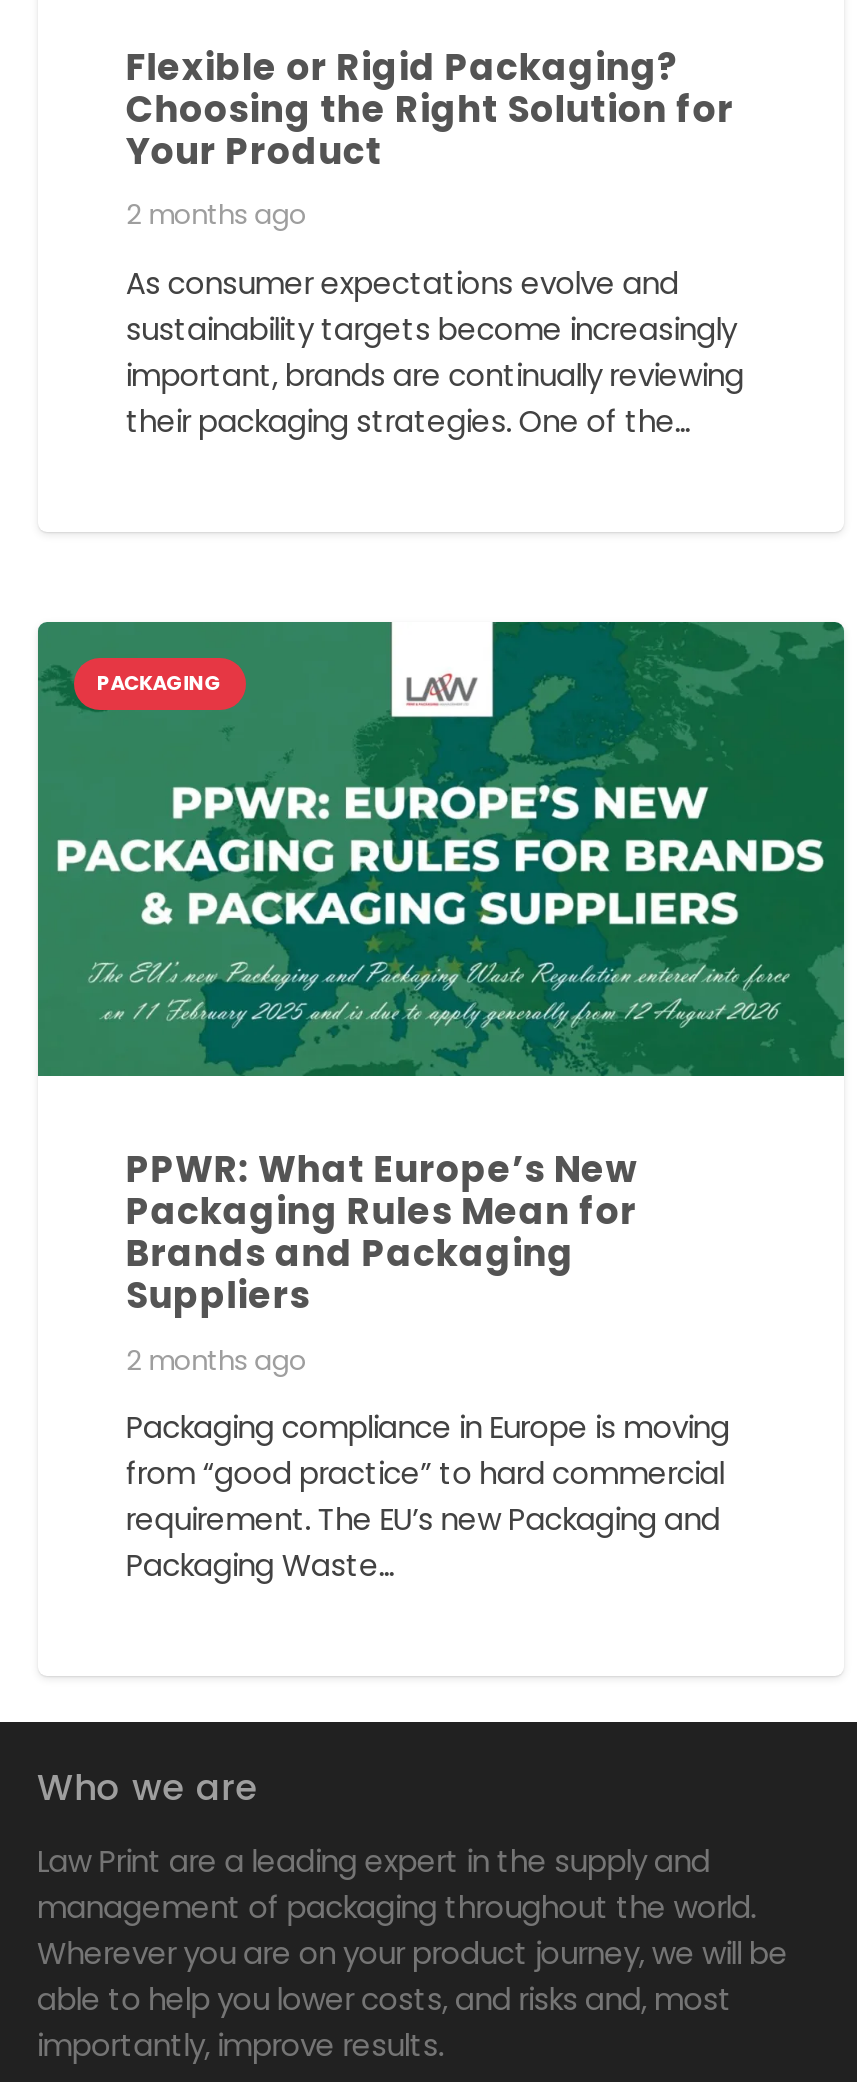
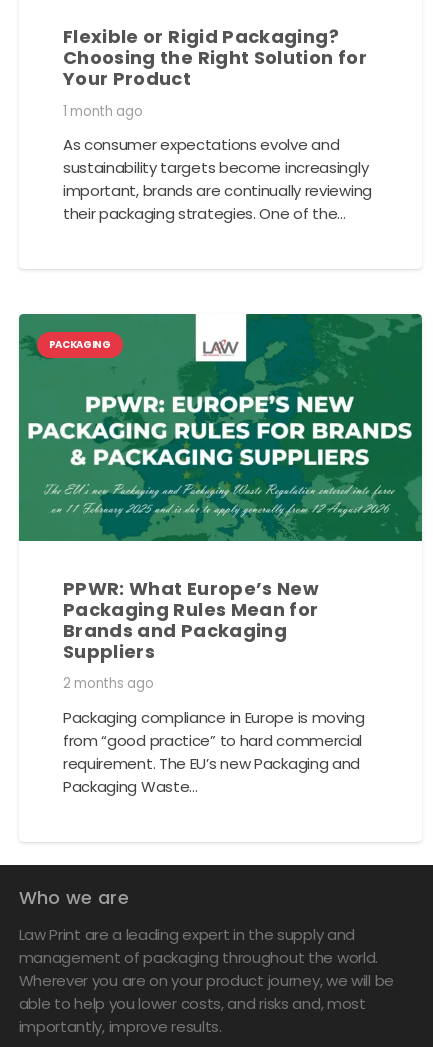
- 2 months ago
+ 1 month ago
